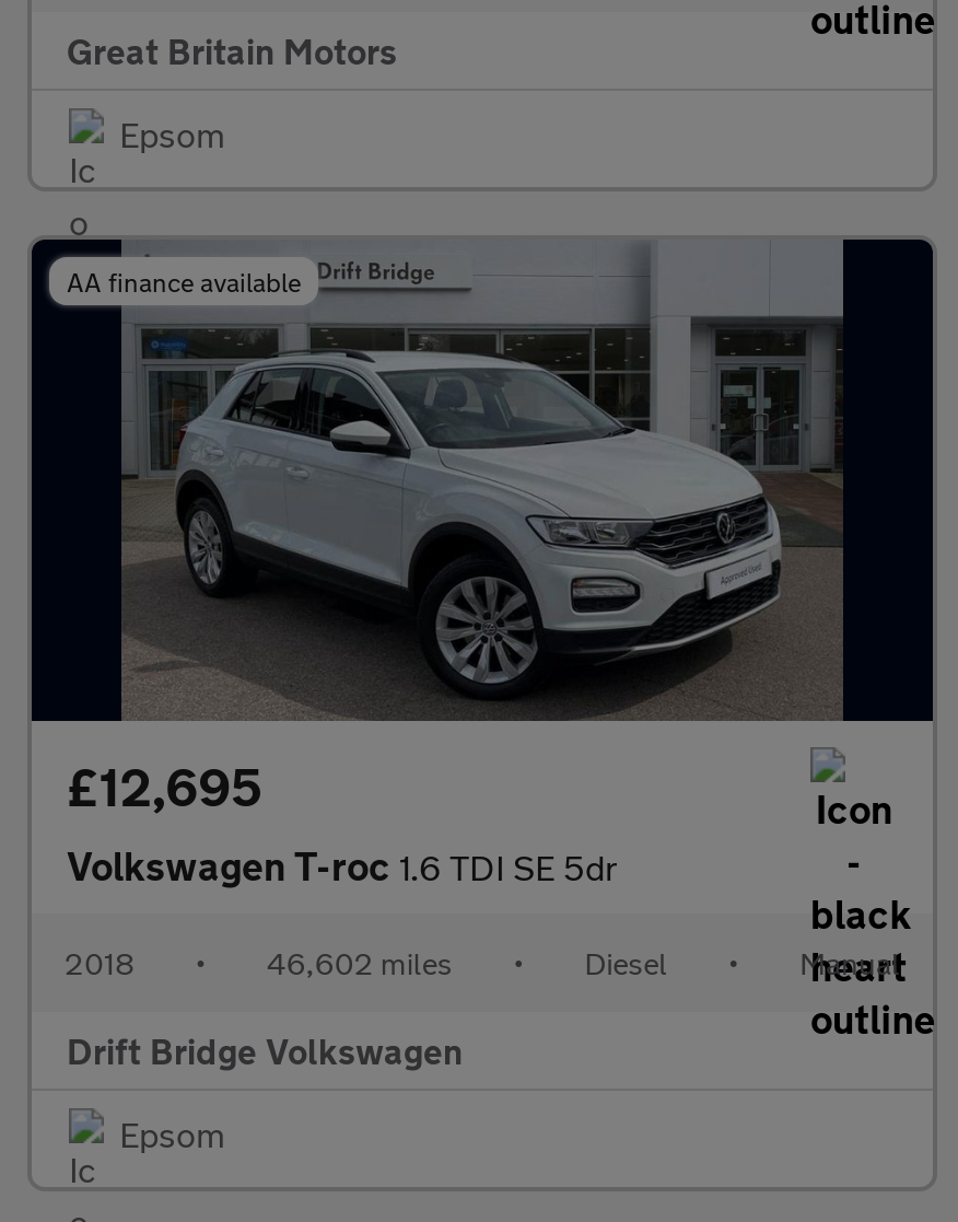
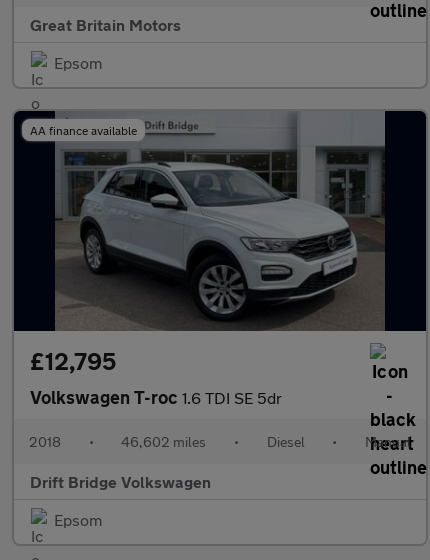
- £12,695
+ £12,795
